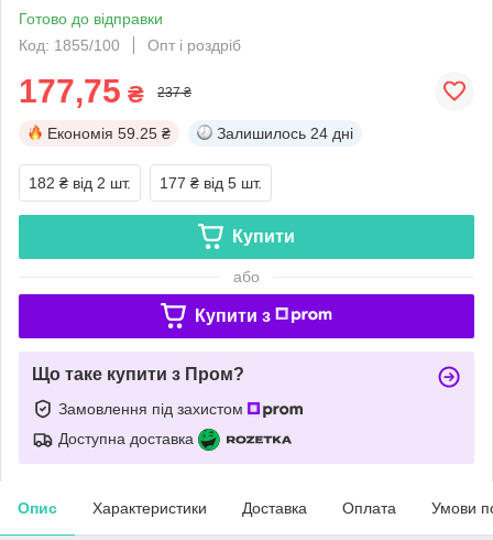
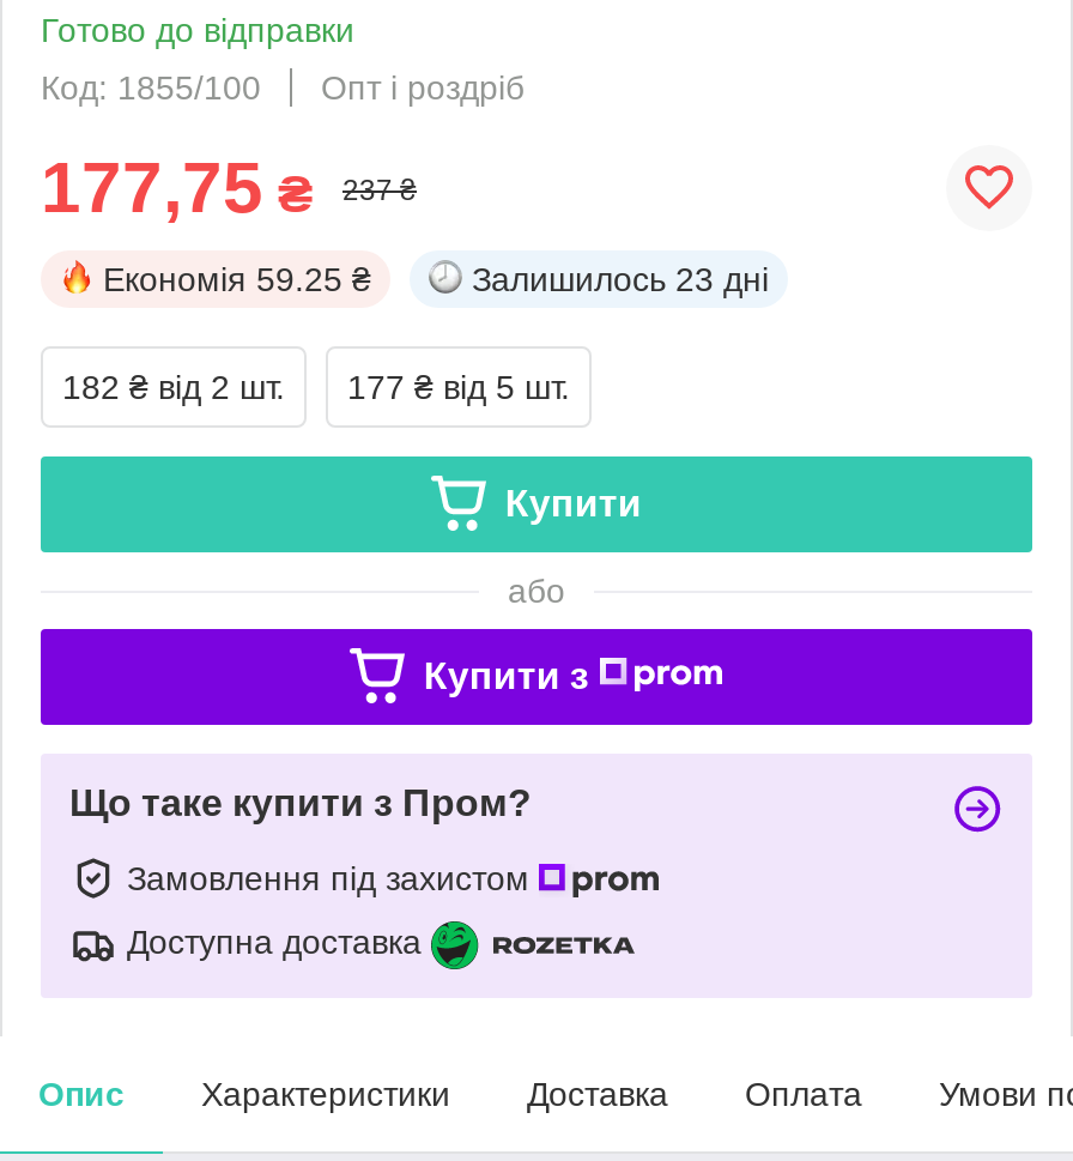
- Залишилось 24 дні
+ Залишилось 23 дні
